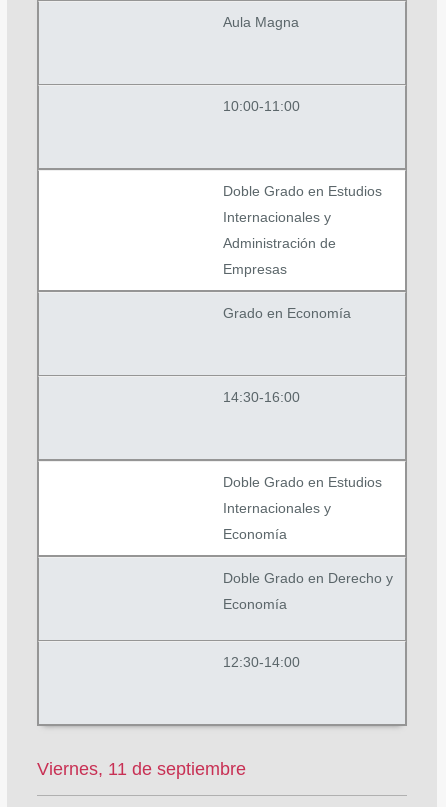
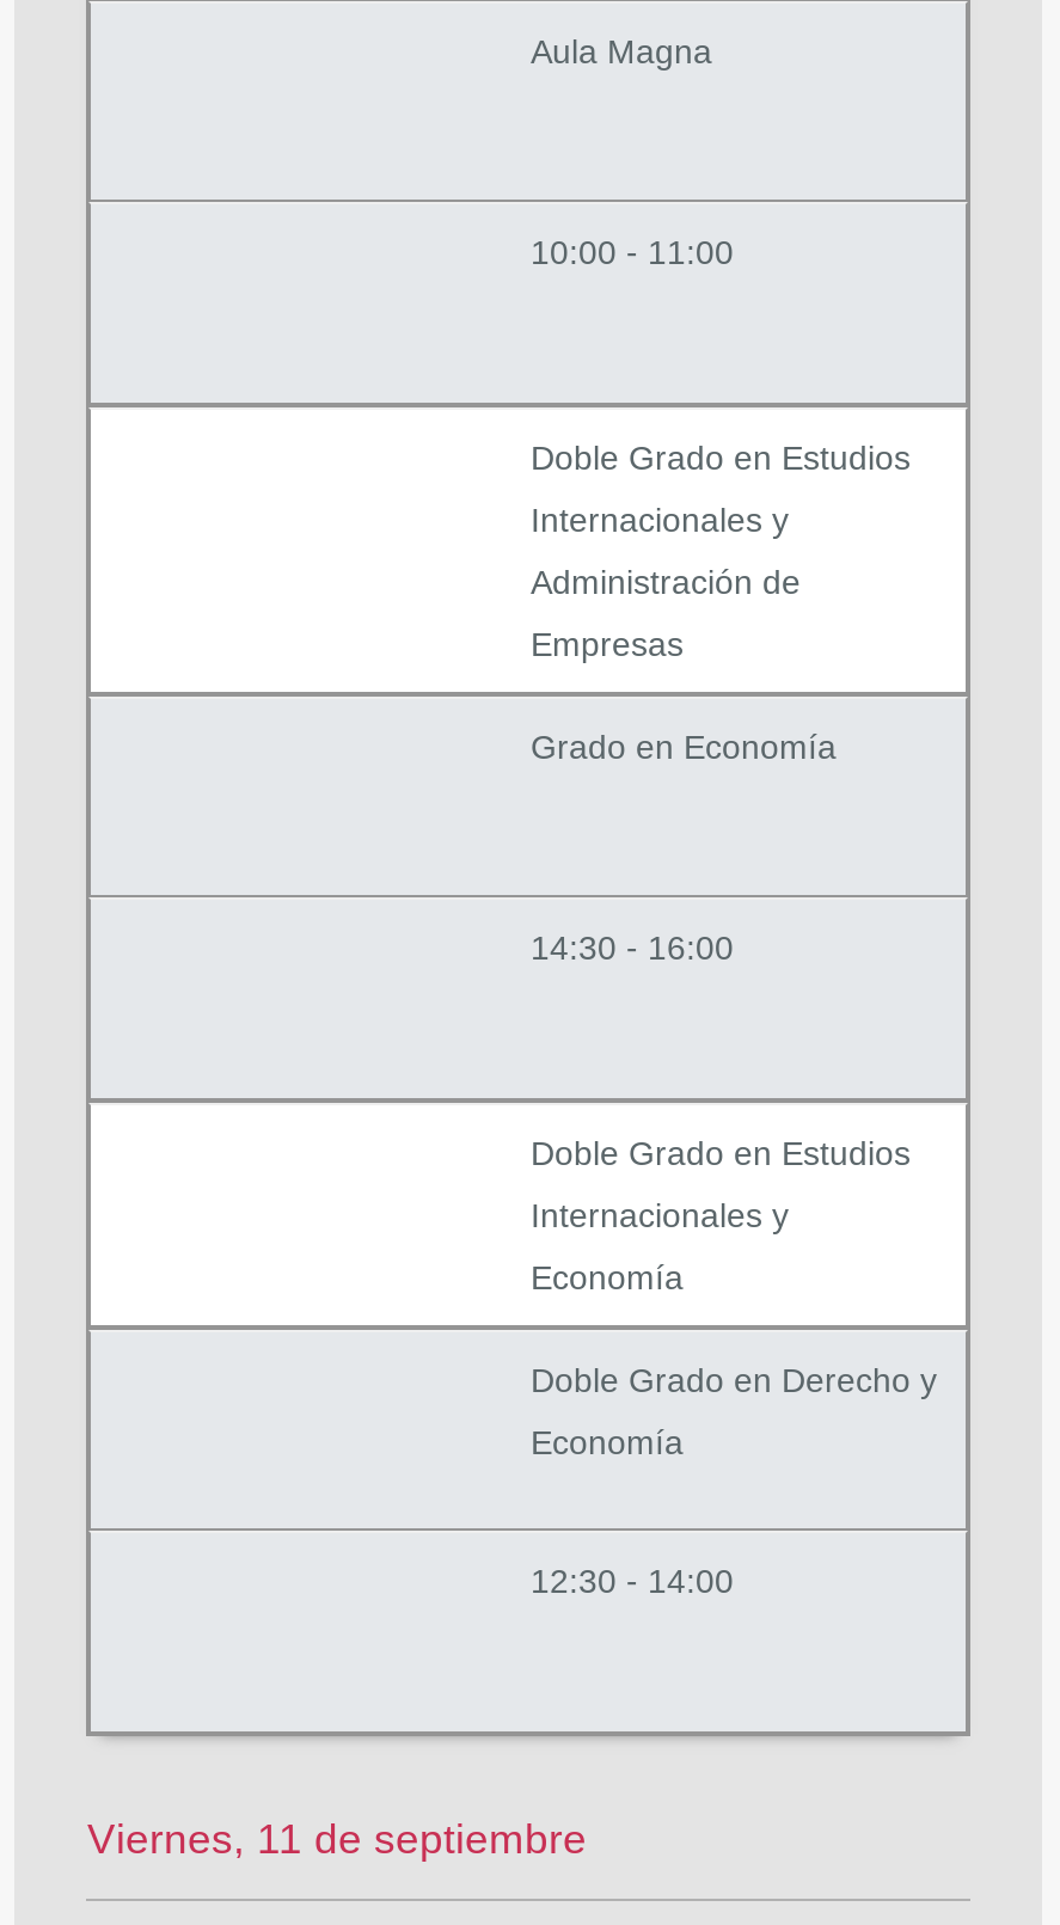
- 10:00-11:00
+ 10:00 - 11:00

- 14:30-16:00
+ 14:30 - 16:00

- 12:30-14:00
+ 12:30 - 14:00
